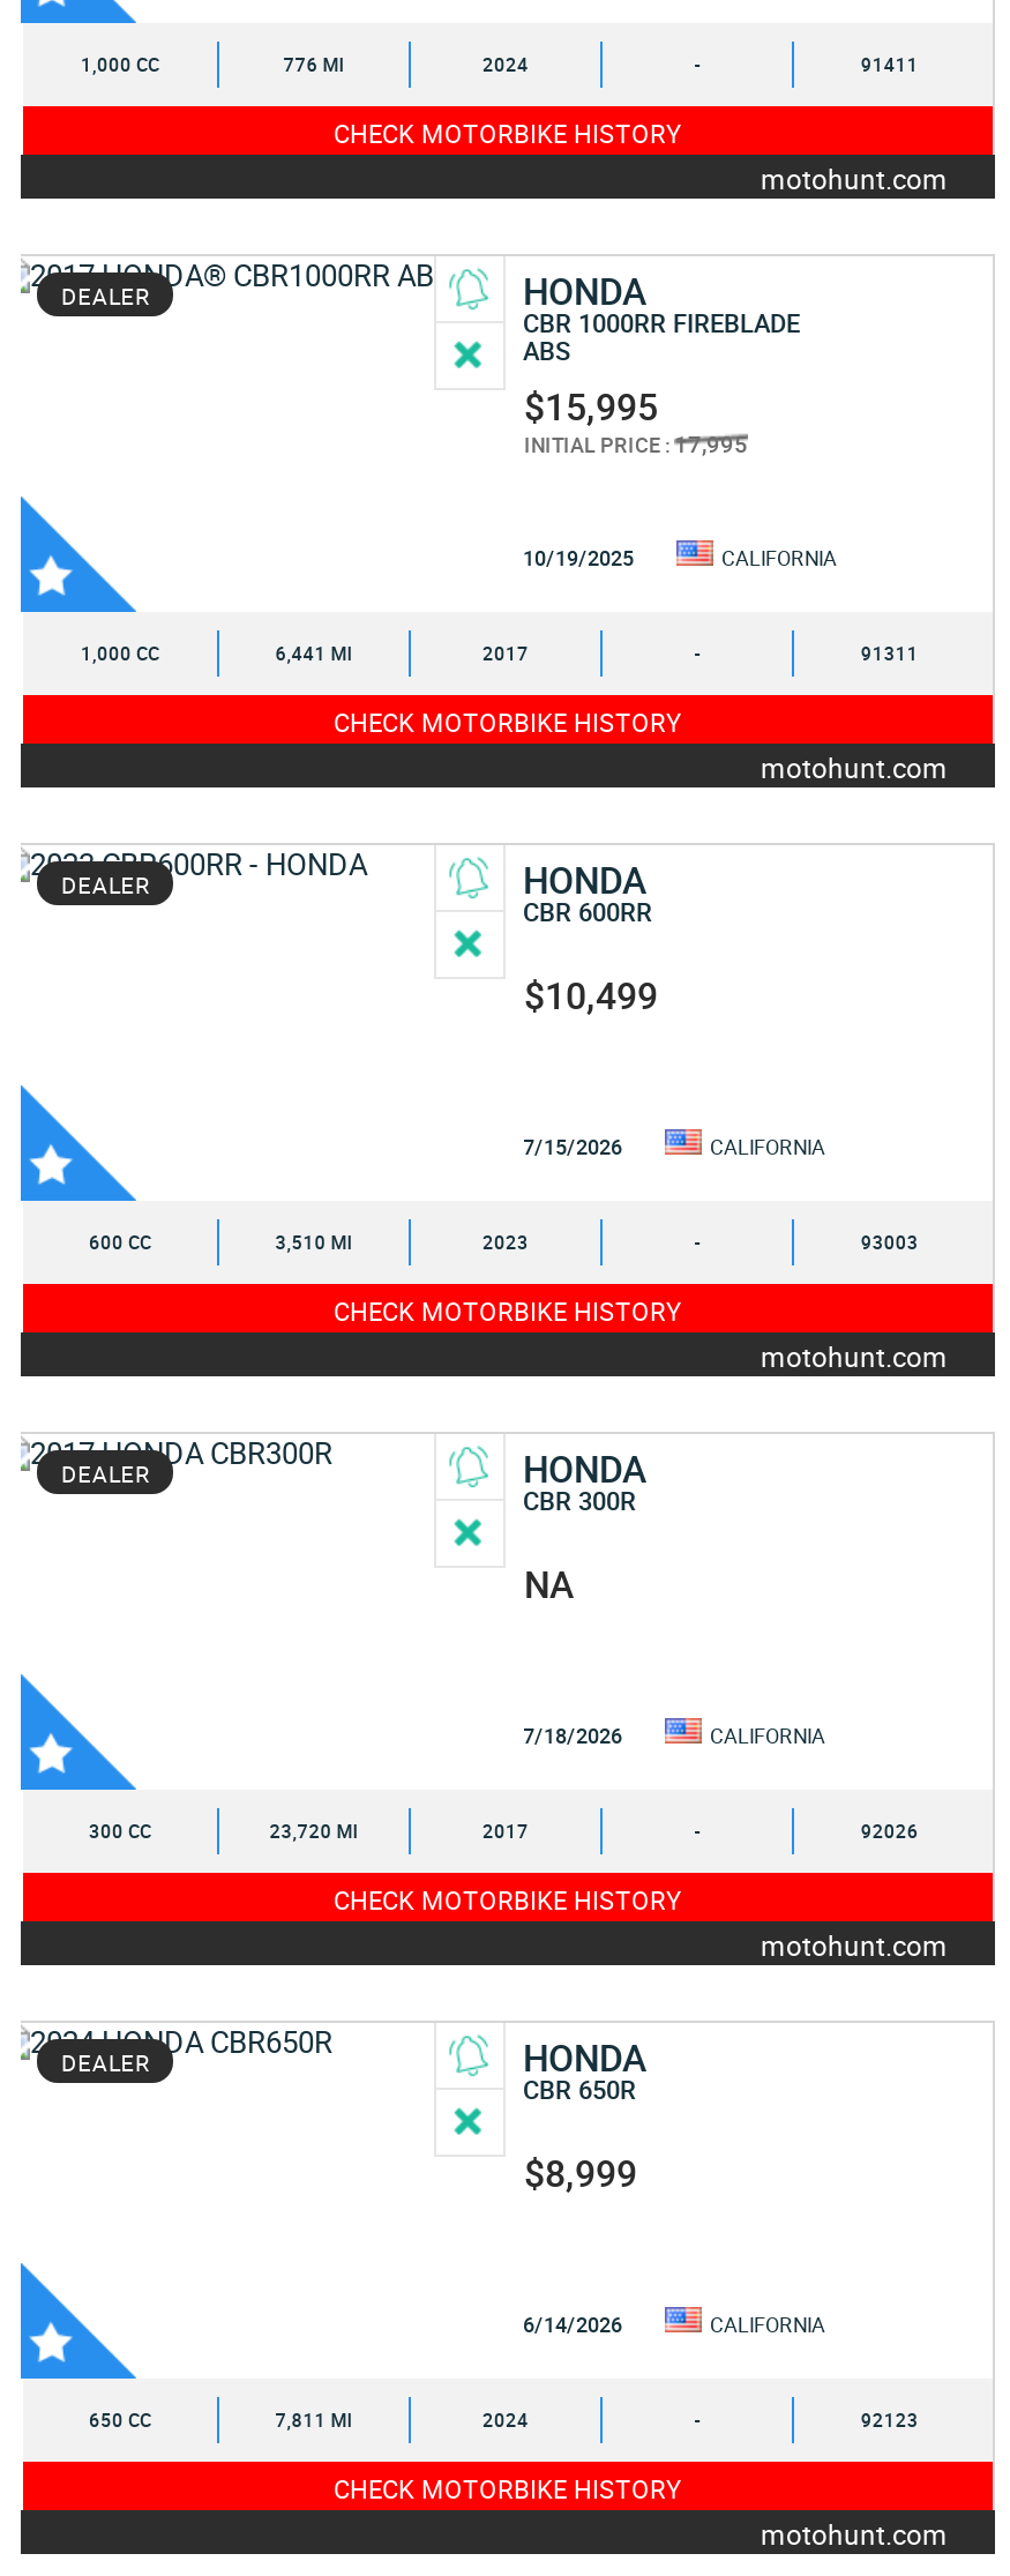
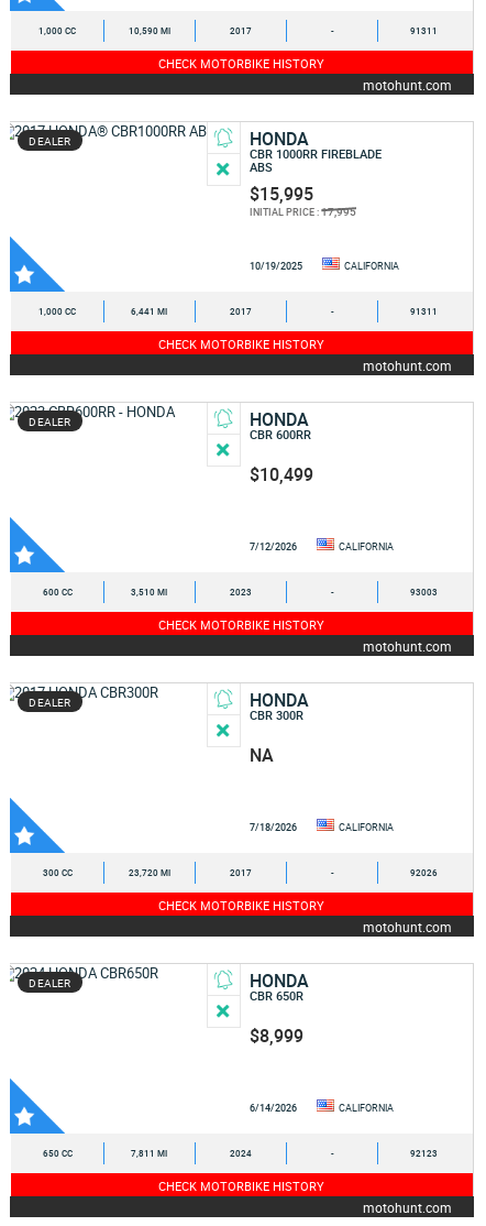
- 776 MI
+ 10,590 MI

- 2024
+ 2017

- 91411
+ 91311

- 7/15/2026
+ 7/12/2026
